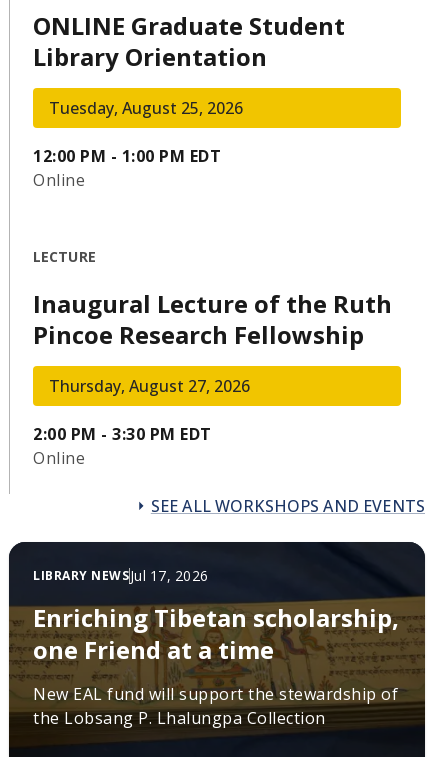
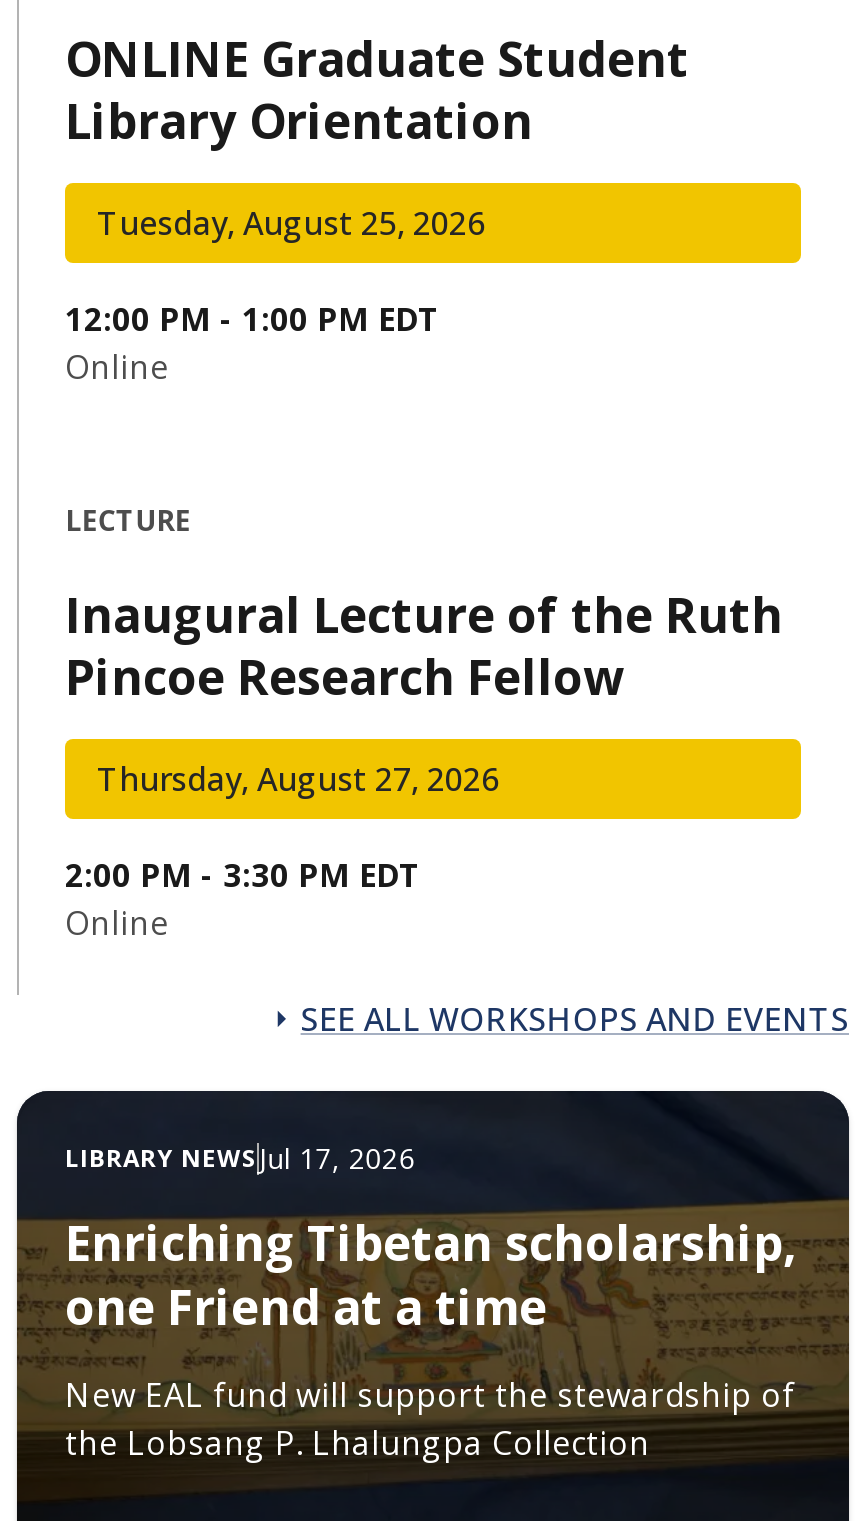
- Pincoe Research Fellowship
+ Pincoe Research Fellow
